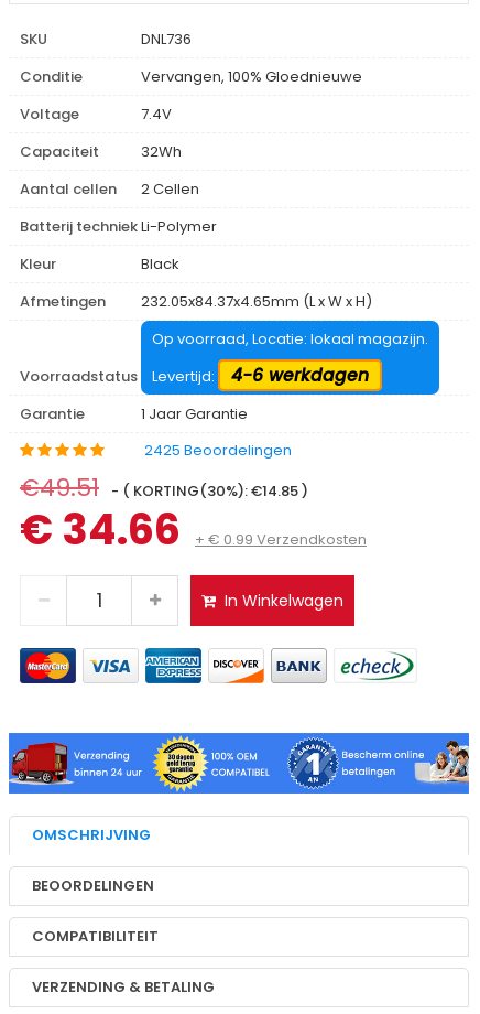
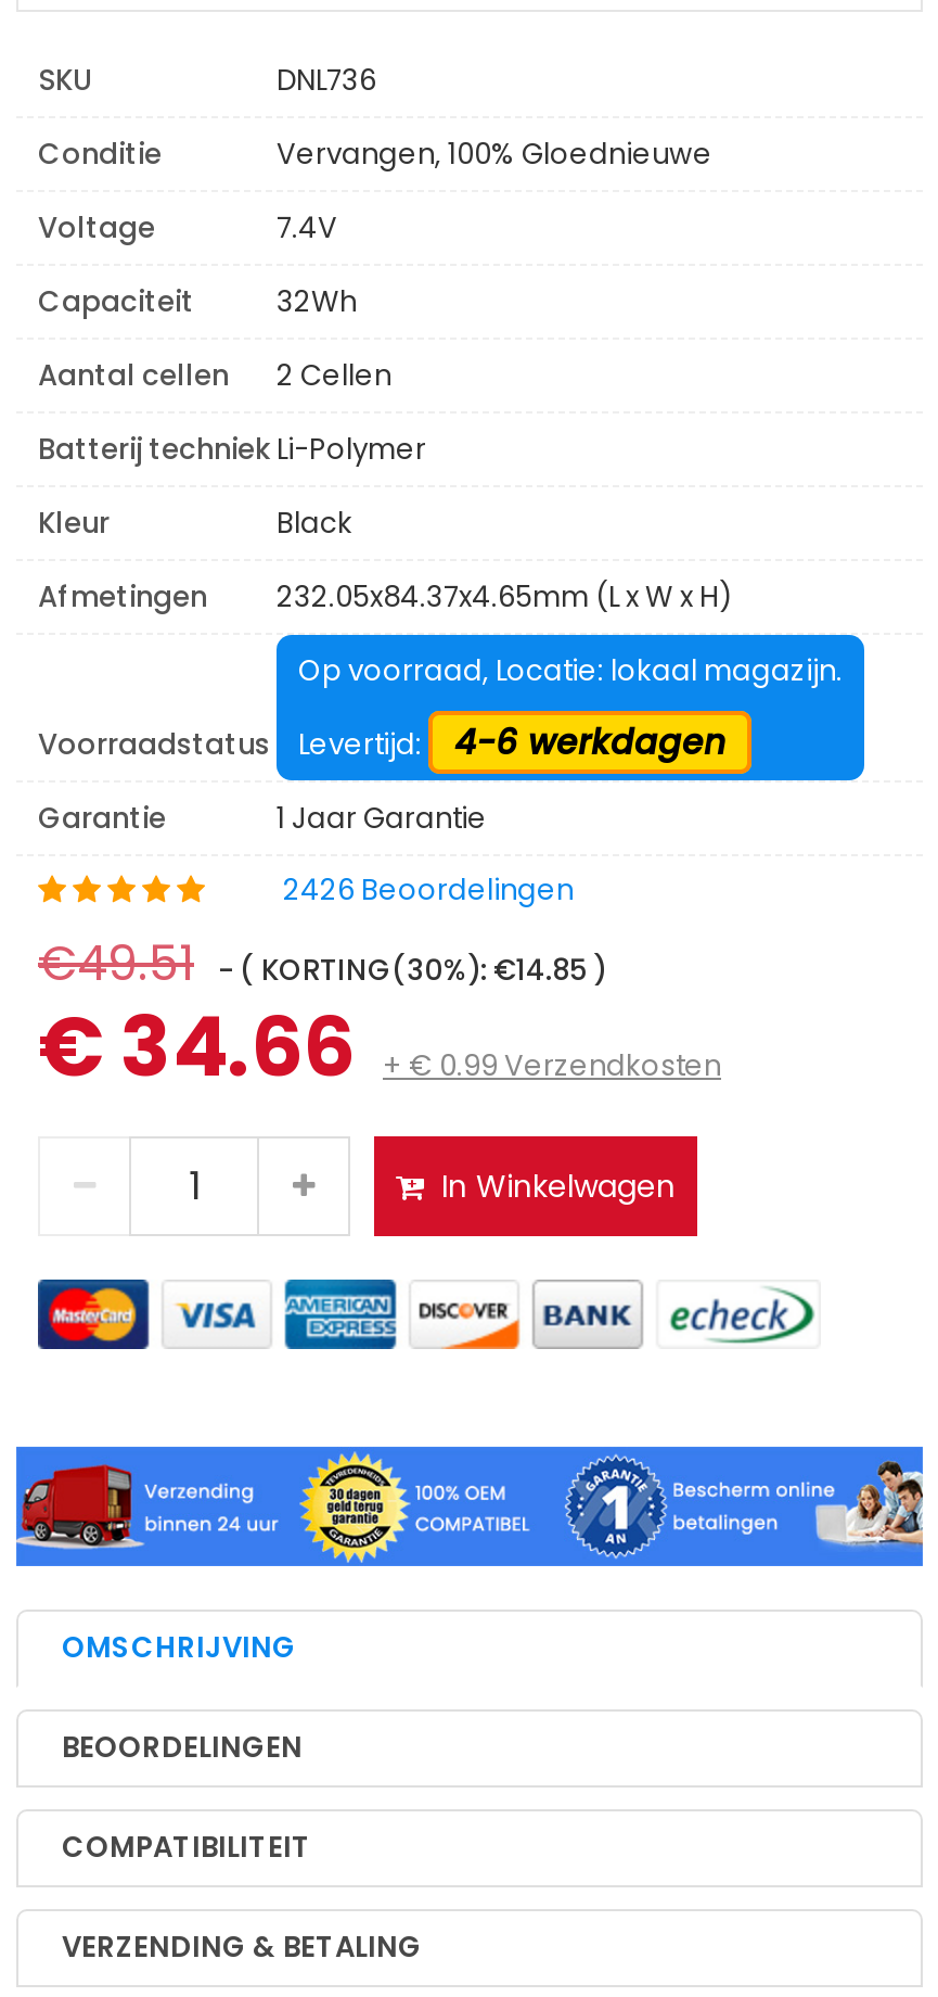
- 2425 Beoordelingen
+ 2426 Beoordelingen
